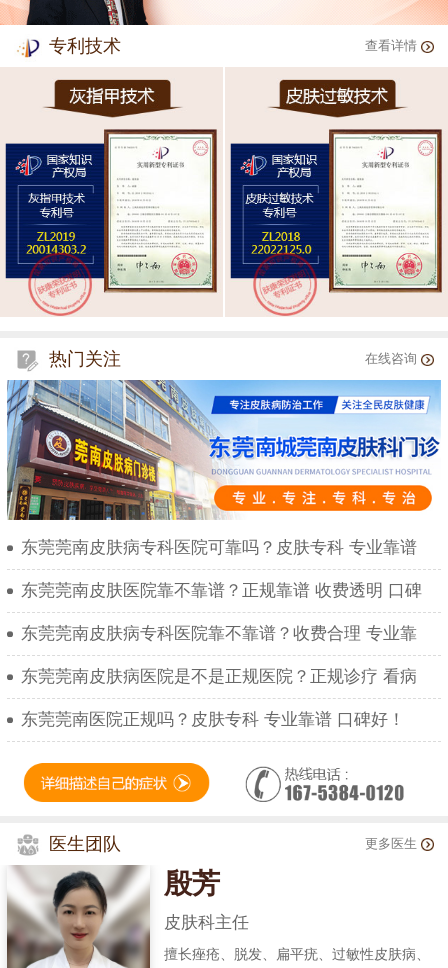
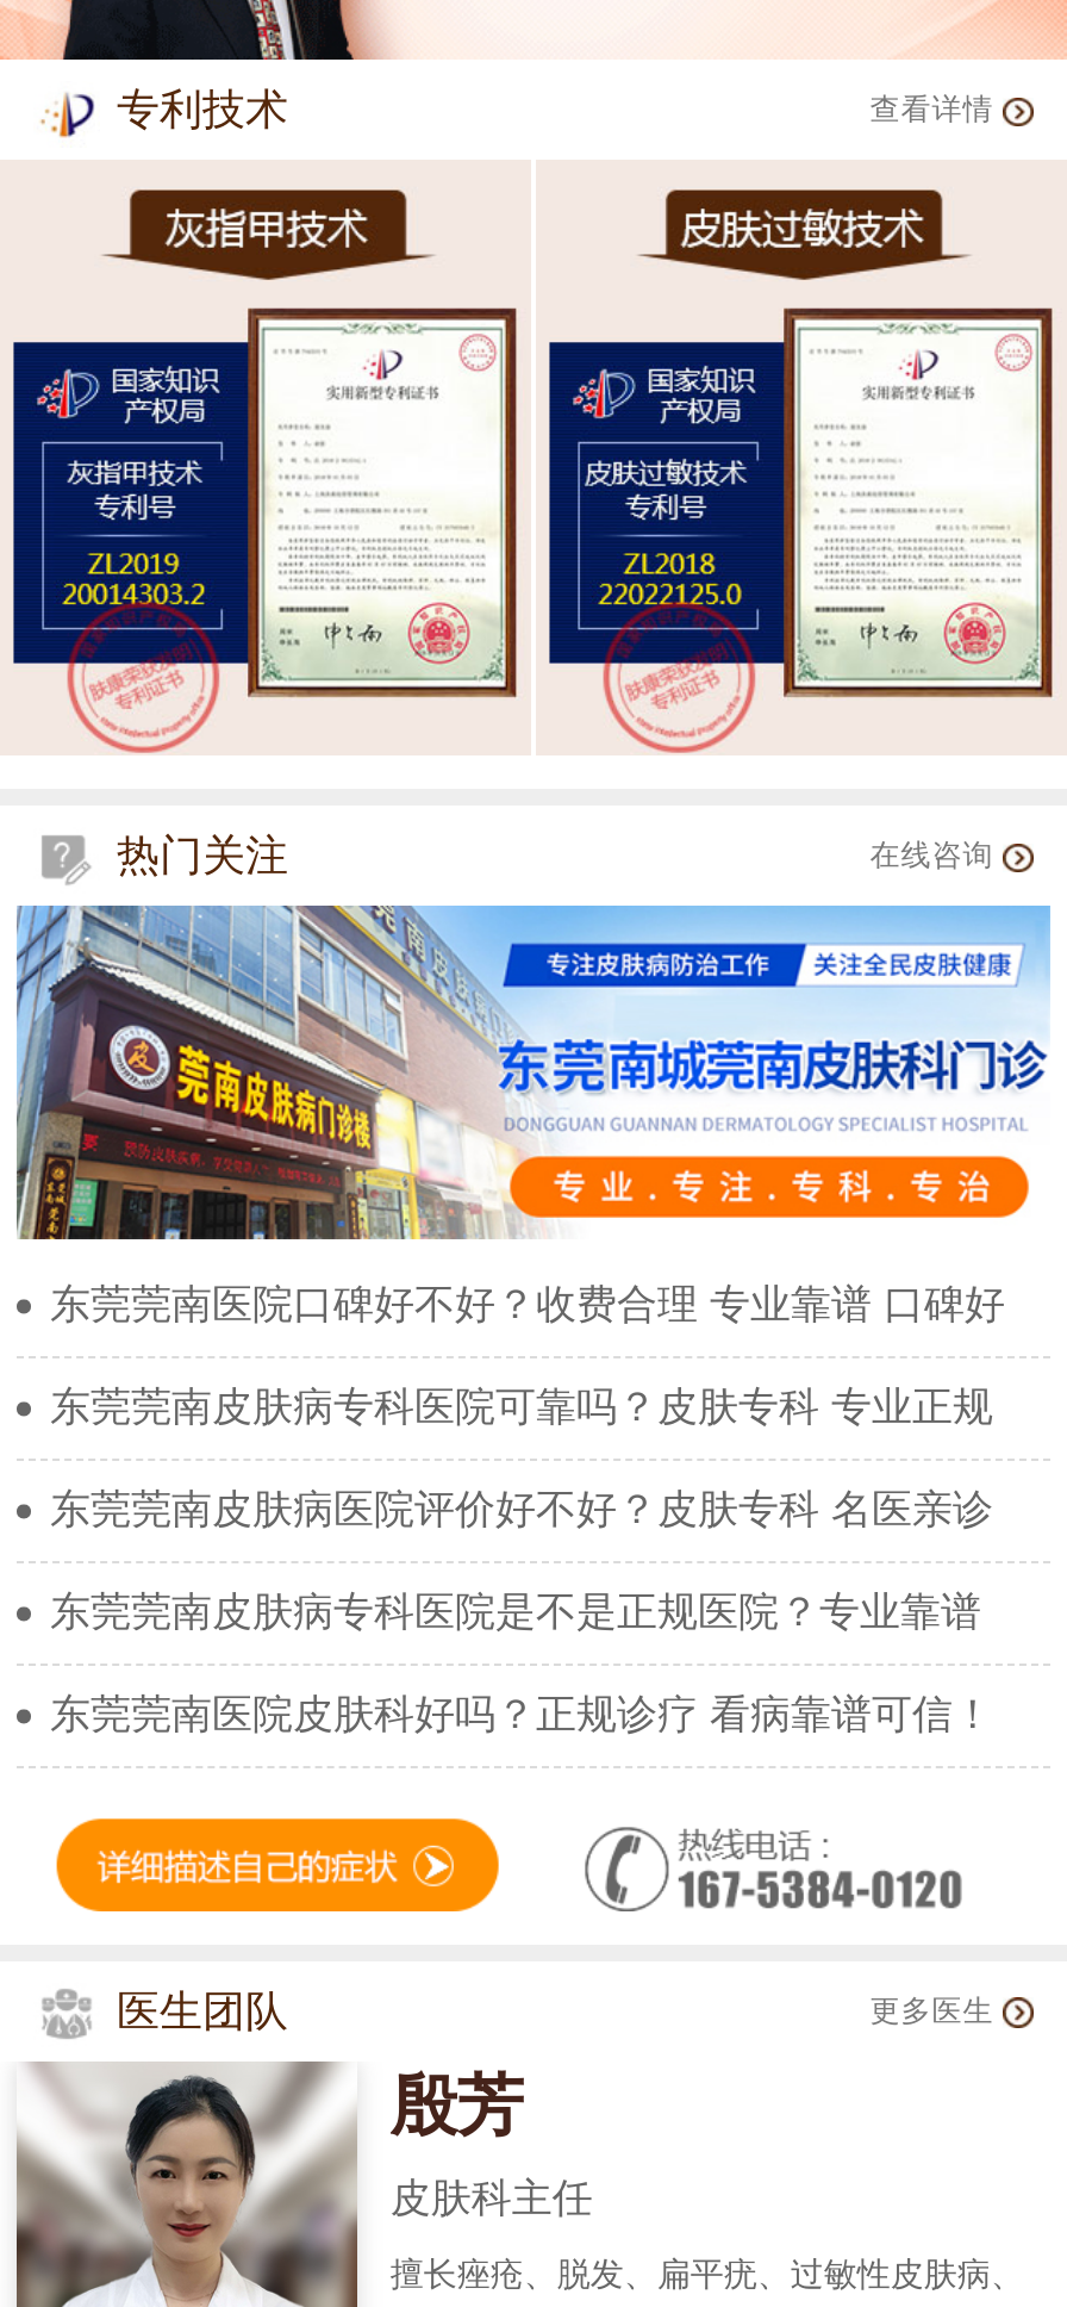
- 东莞莞南皮肤病专科医院可靠吗？皮肤专科 专业靠谱
+ 东莞莞南医院口碑好不好？收费合理 专业靠谱 口碑好

- 东莞莞南皮肤医院靠不靠谱？正规靠谱 收费透明 口碑
+ 东莞莞南皮肤病专科医院可靠吗？皮肤专科 专业正规

- 东莞莞南皮肤病专科医院靠不靠谱？收费合理 专业靠
+ 东莞莞南皮肤病医院评价好不好？皮肤专科 名医亲诊

- 东莞莞南皮肤病医院是不是正规医院？正规诊疗 看病
+ 东莞莞南皮肤病专科医院是不是正规医院？专业靠谱

- 东莞莞南医院正规吗？皮肤专科 专业靠谱 口碑好！
+ 东莞莞南医院皮肤科好吗？正规诊疗 看病靠谱可信！
